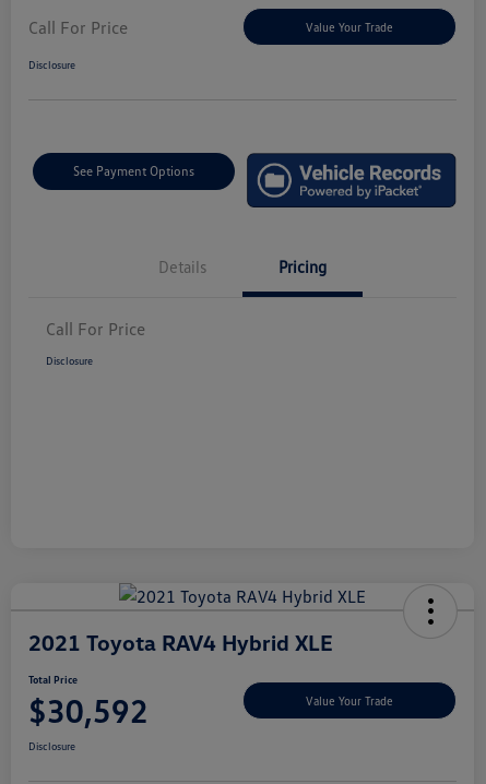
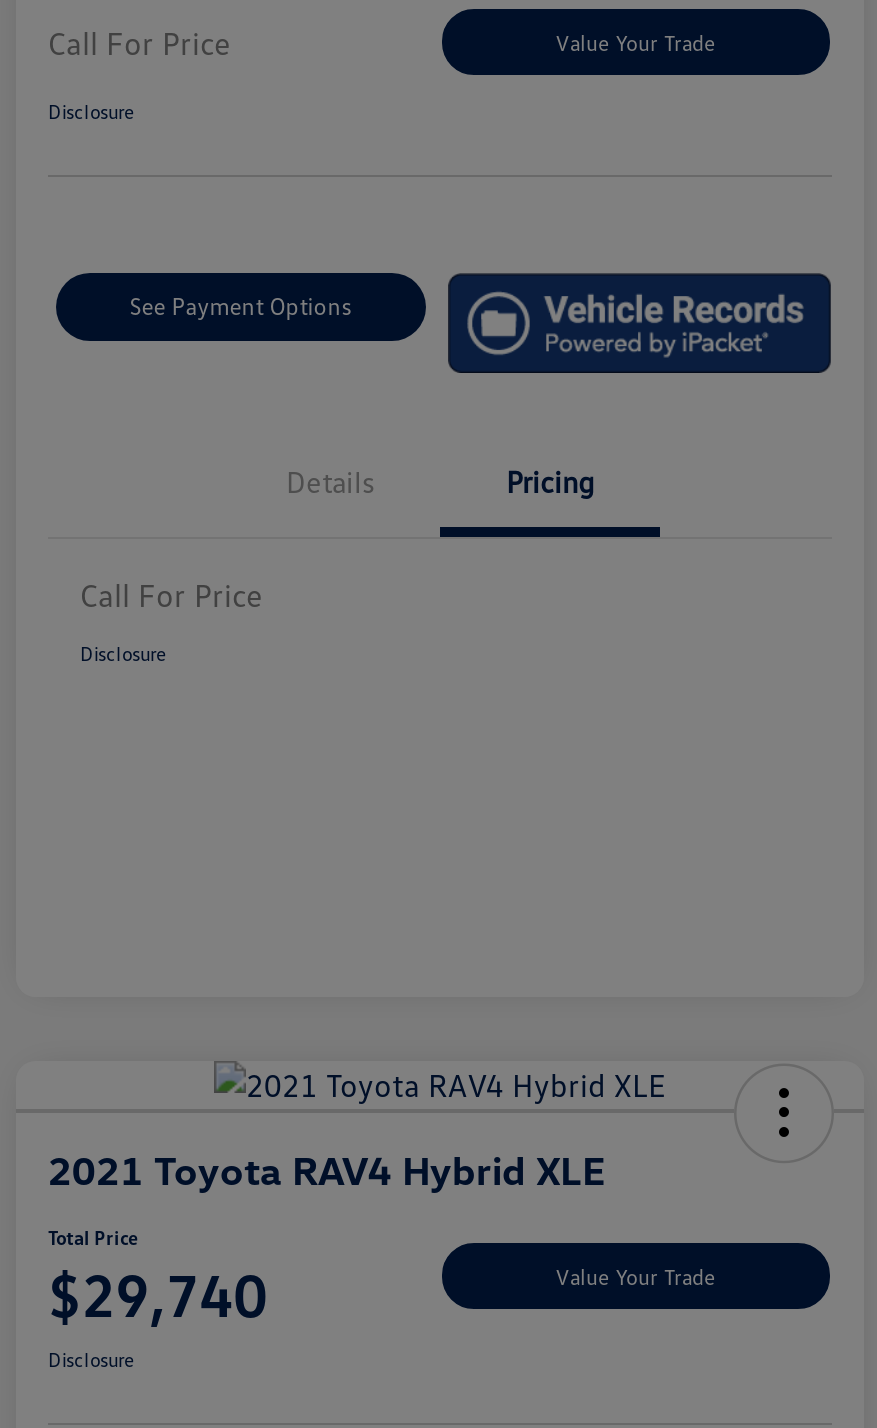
- $30,592
+ $29,740
